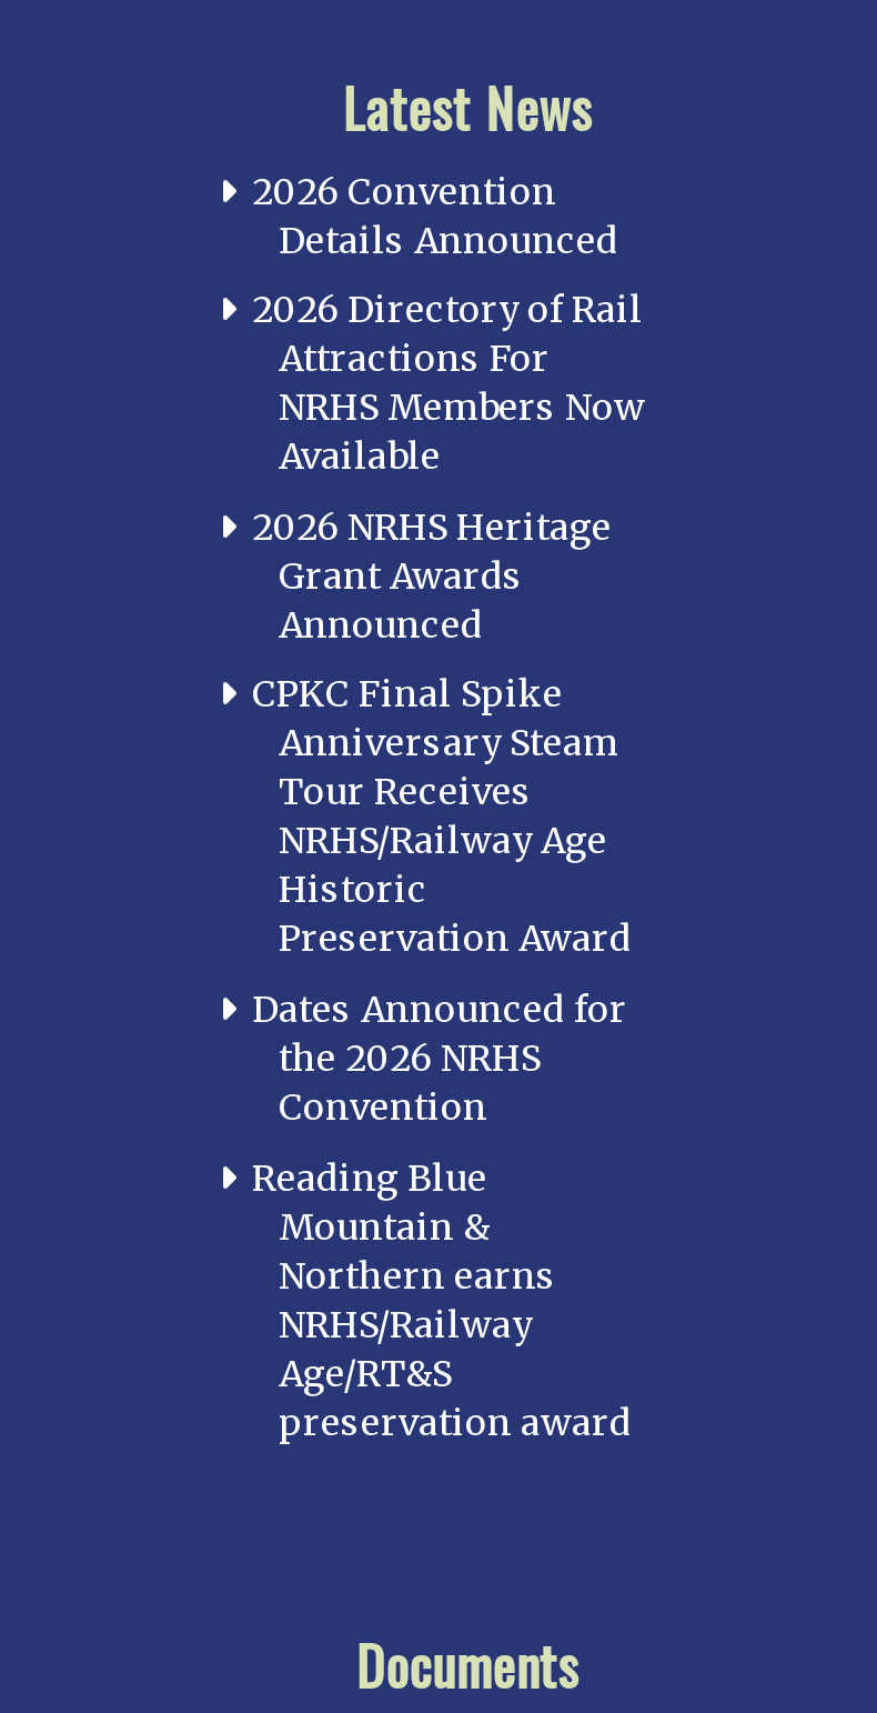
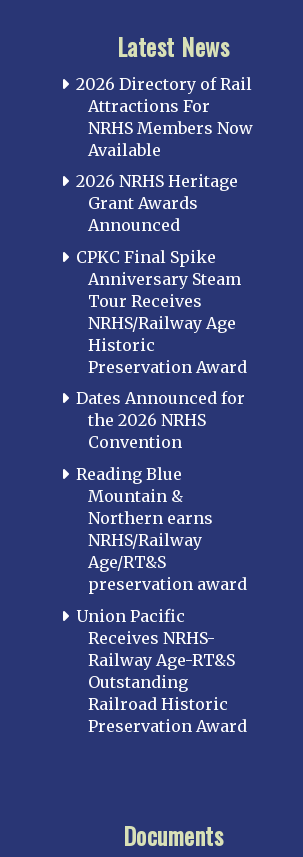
- 2026 Convention
- Details Announced

moved up: 2026 Directory of Rail | Attractions For | NRHS Members Now | ... | Age/RT&S | preservation award

+ Union Pacific
+ Receives NRHS-
+ Railway Age-RT&S
+ Outstanding
+ Railroad Historic
+ Preservation Award
